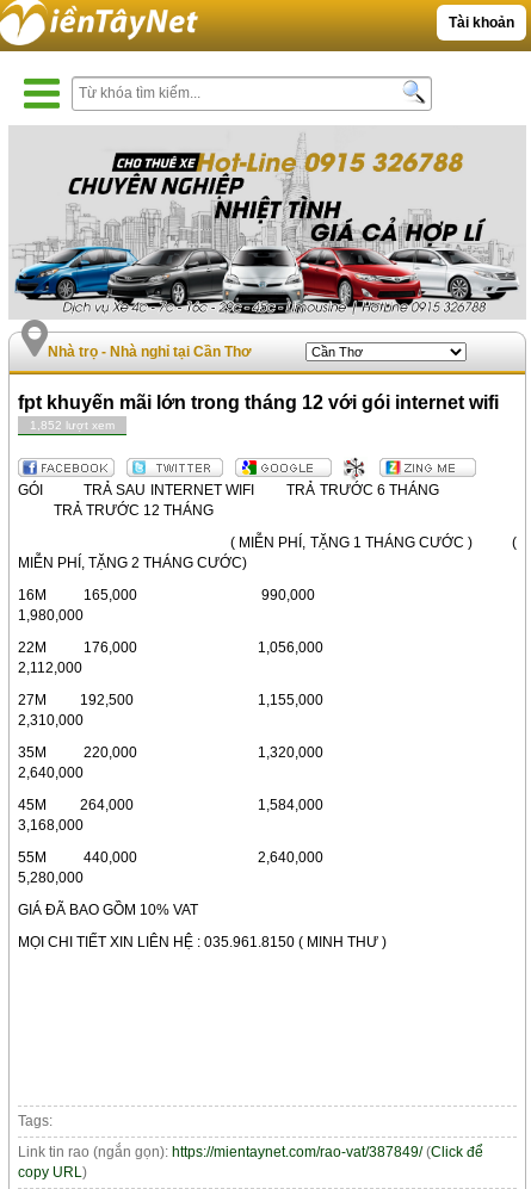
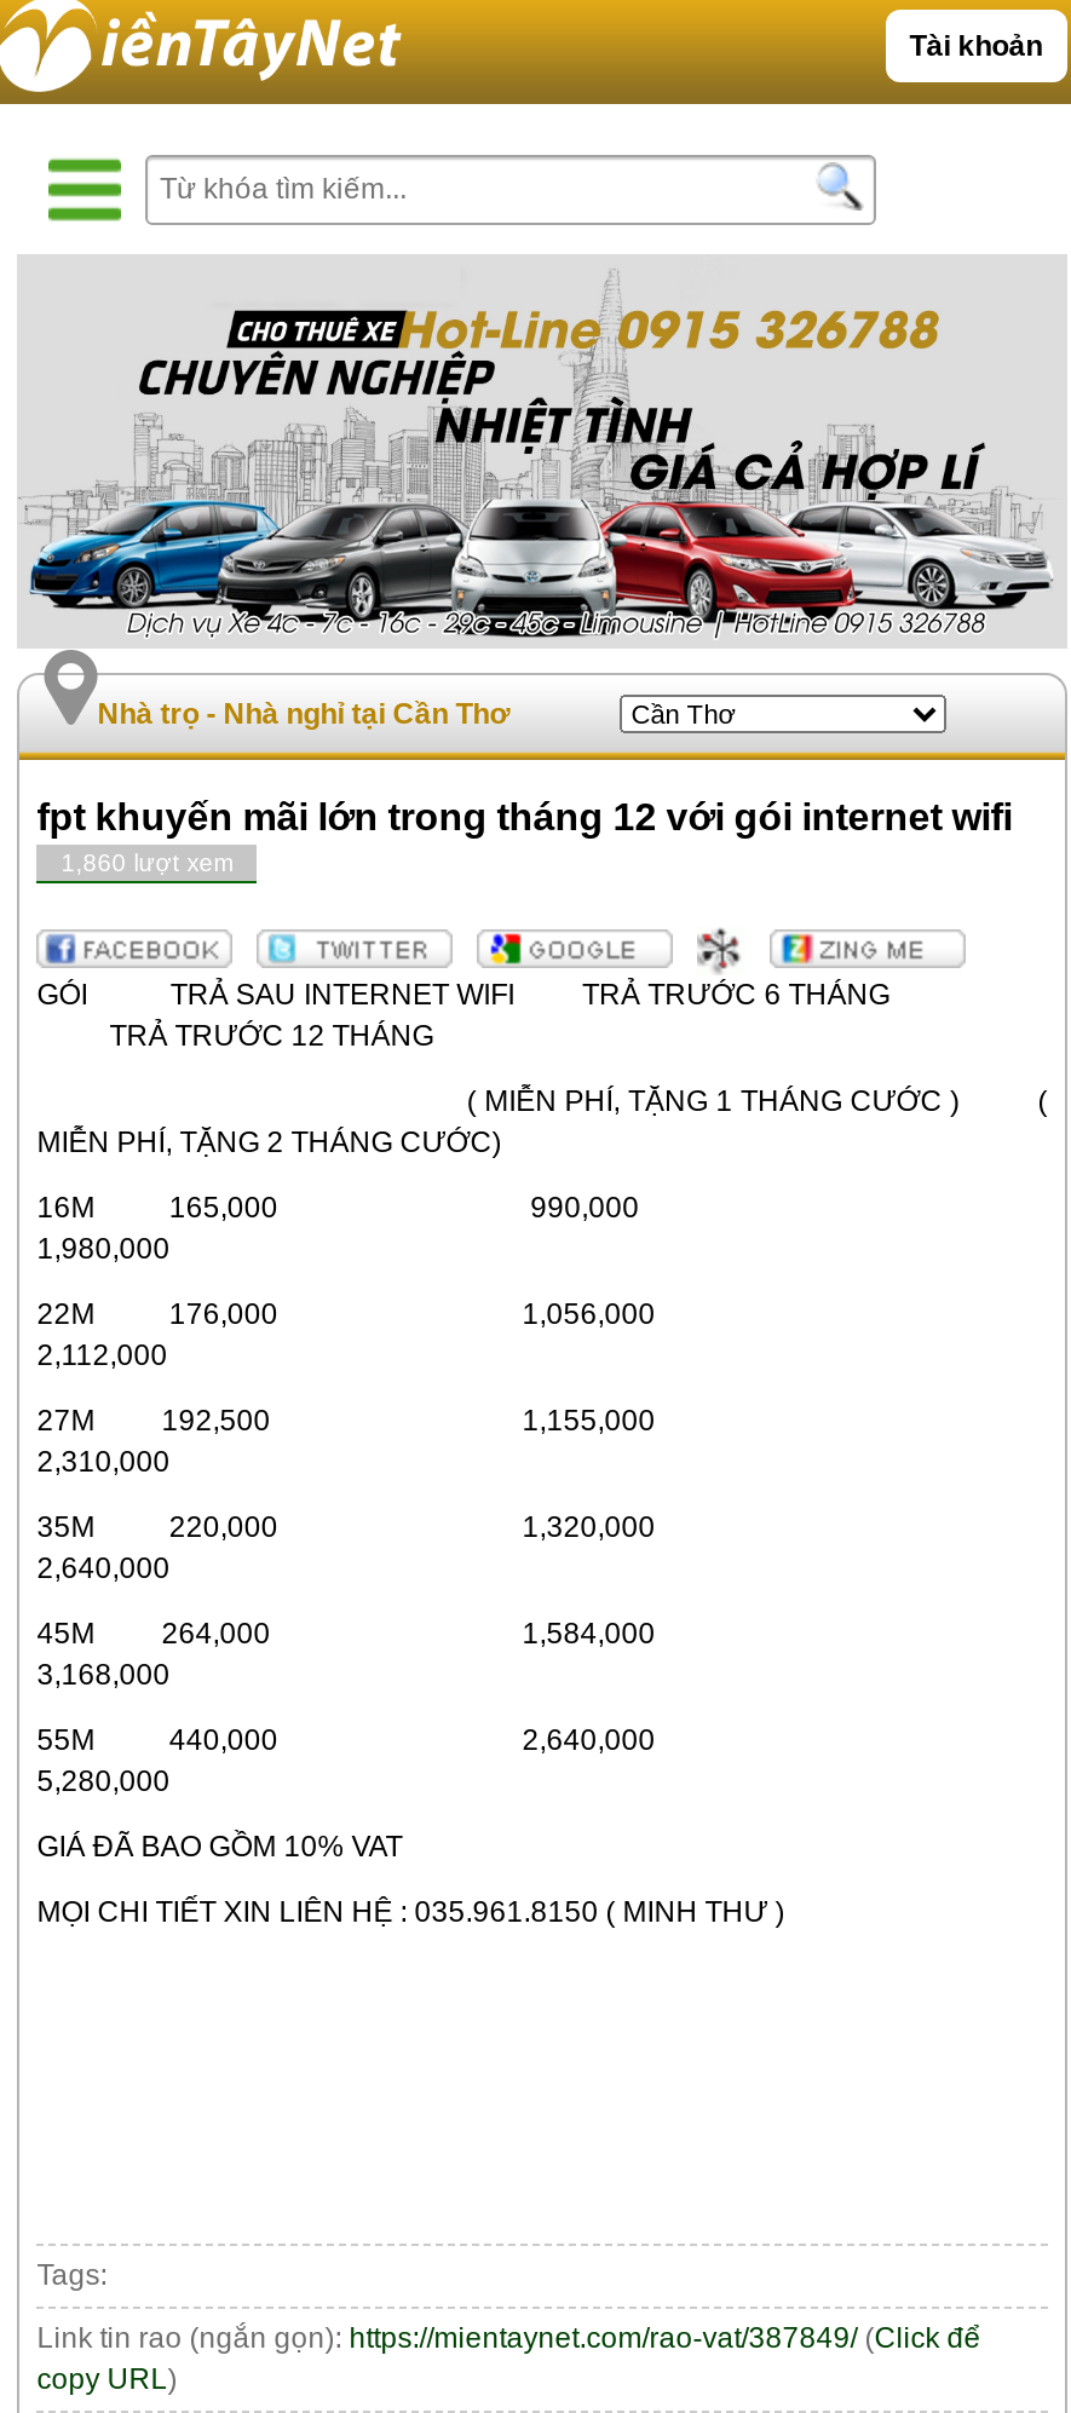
- 1,852 lượt xem
+ 1,860 lượt xem
